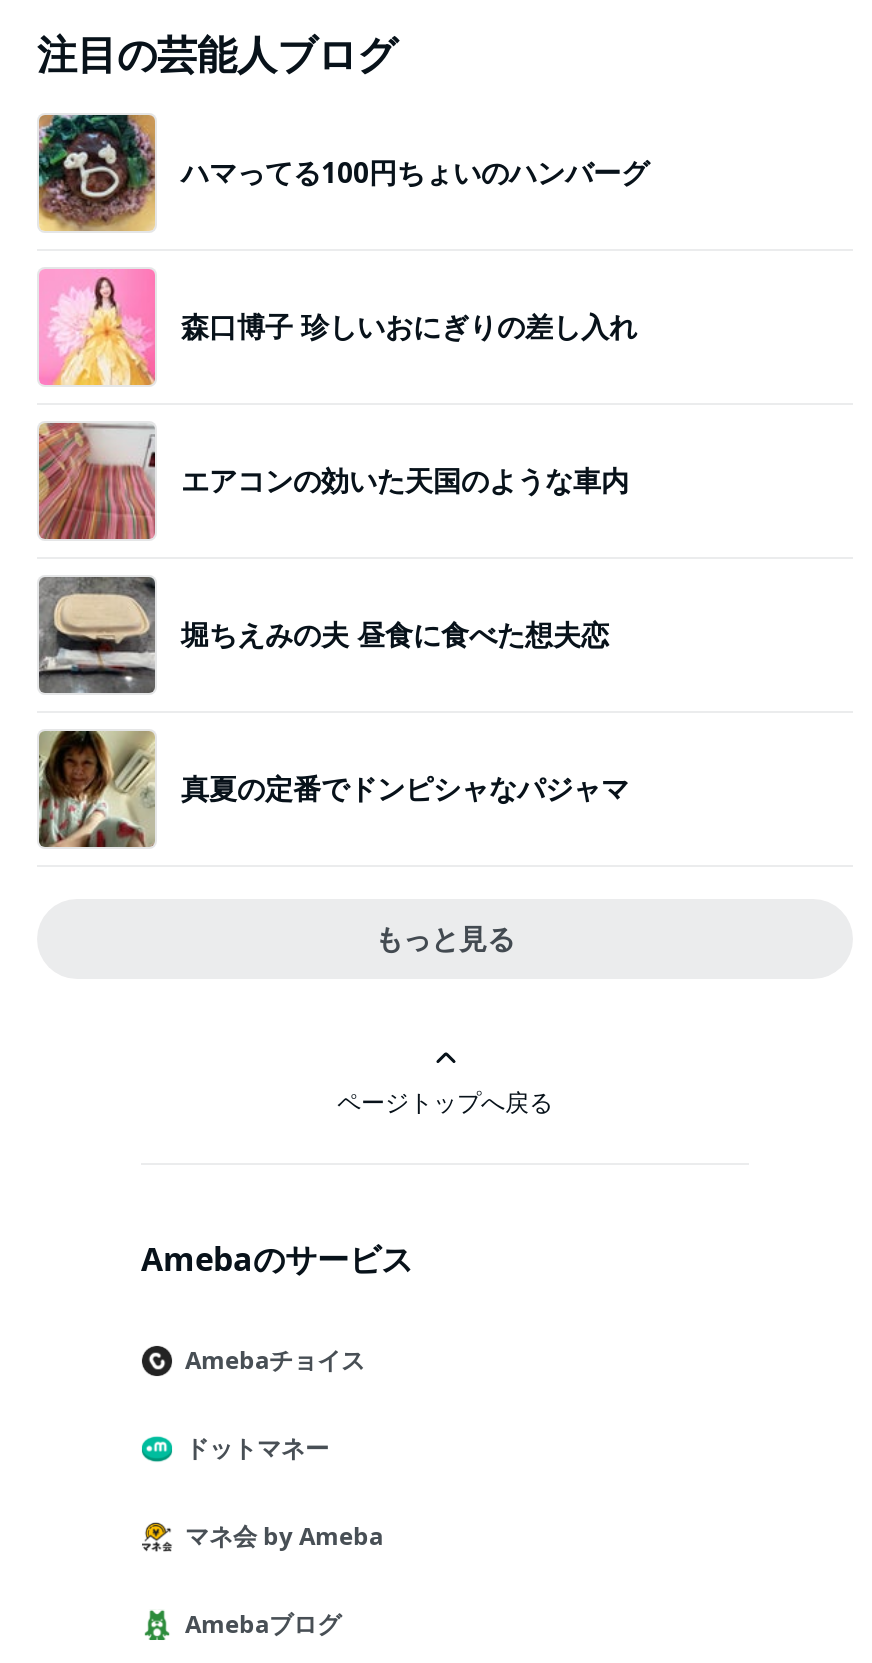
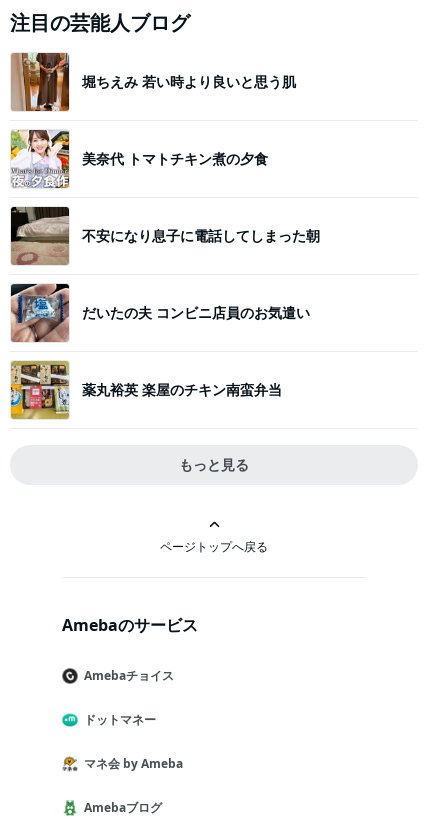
- [image]
- ハマってる100円ちょいのハンバーグ
+ [image]
+ 堀ちえみ 若い時より良いと思う肌

- [image]
- 森口博子 珍しいおにぎりの差し入れ
+ [image]
+ 美奈代 トマトチキン煮の夕食

- [image]
- エアコンの効いた天国のような車内
+ [image]
+ 不安になり息子に電話してしまった朝

- [image]
- 堀ちえみの夫 昼食に食べた想夫恋
+ [image]
+ だいたの夫 コンビニ店員のお気遣い

- [image]
- 真夏の定番でドンピシャなパジャマ
+ [image]
+ 薬丸裕英 楽屋のチキン南蛮弁当
